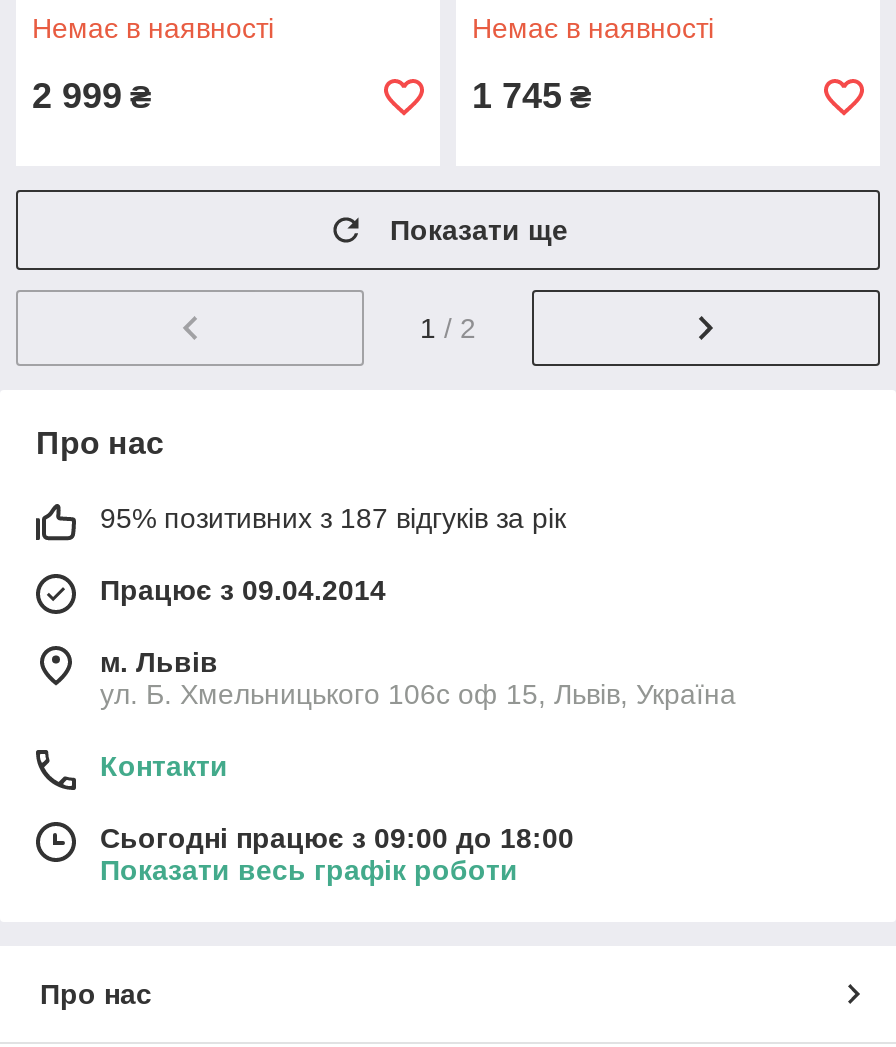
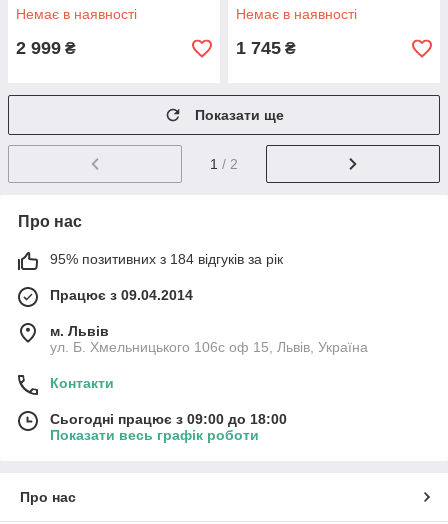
- 95% позитивних з 187 відгуків за рік
+ 95% позитивних з 184 відгуків за рік
